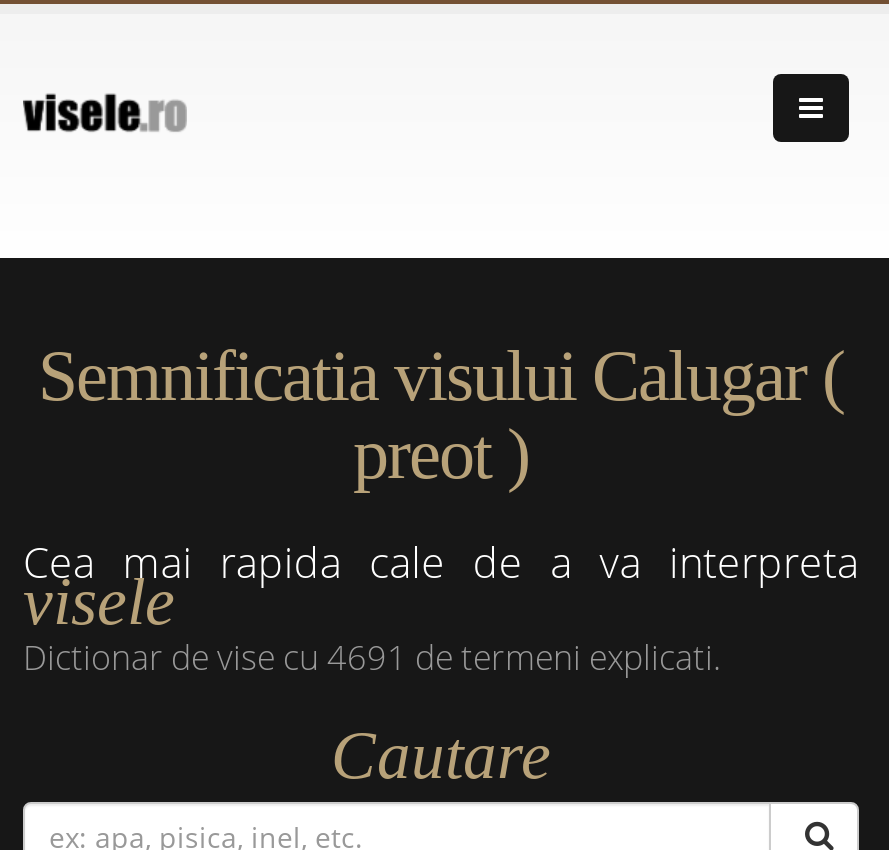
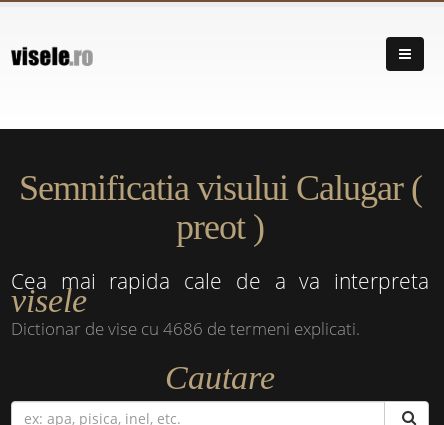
- Dictionar de vise cu 4691 de termeni explicati.
+ Dictionar de vise cu 4686 de termeni explicati.
